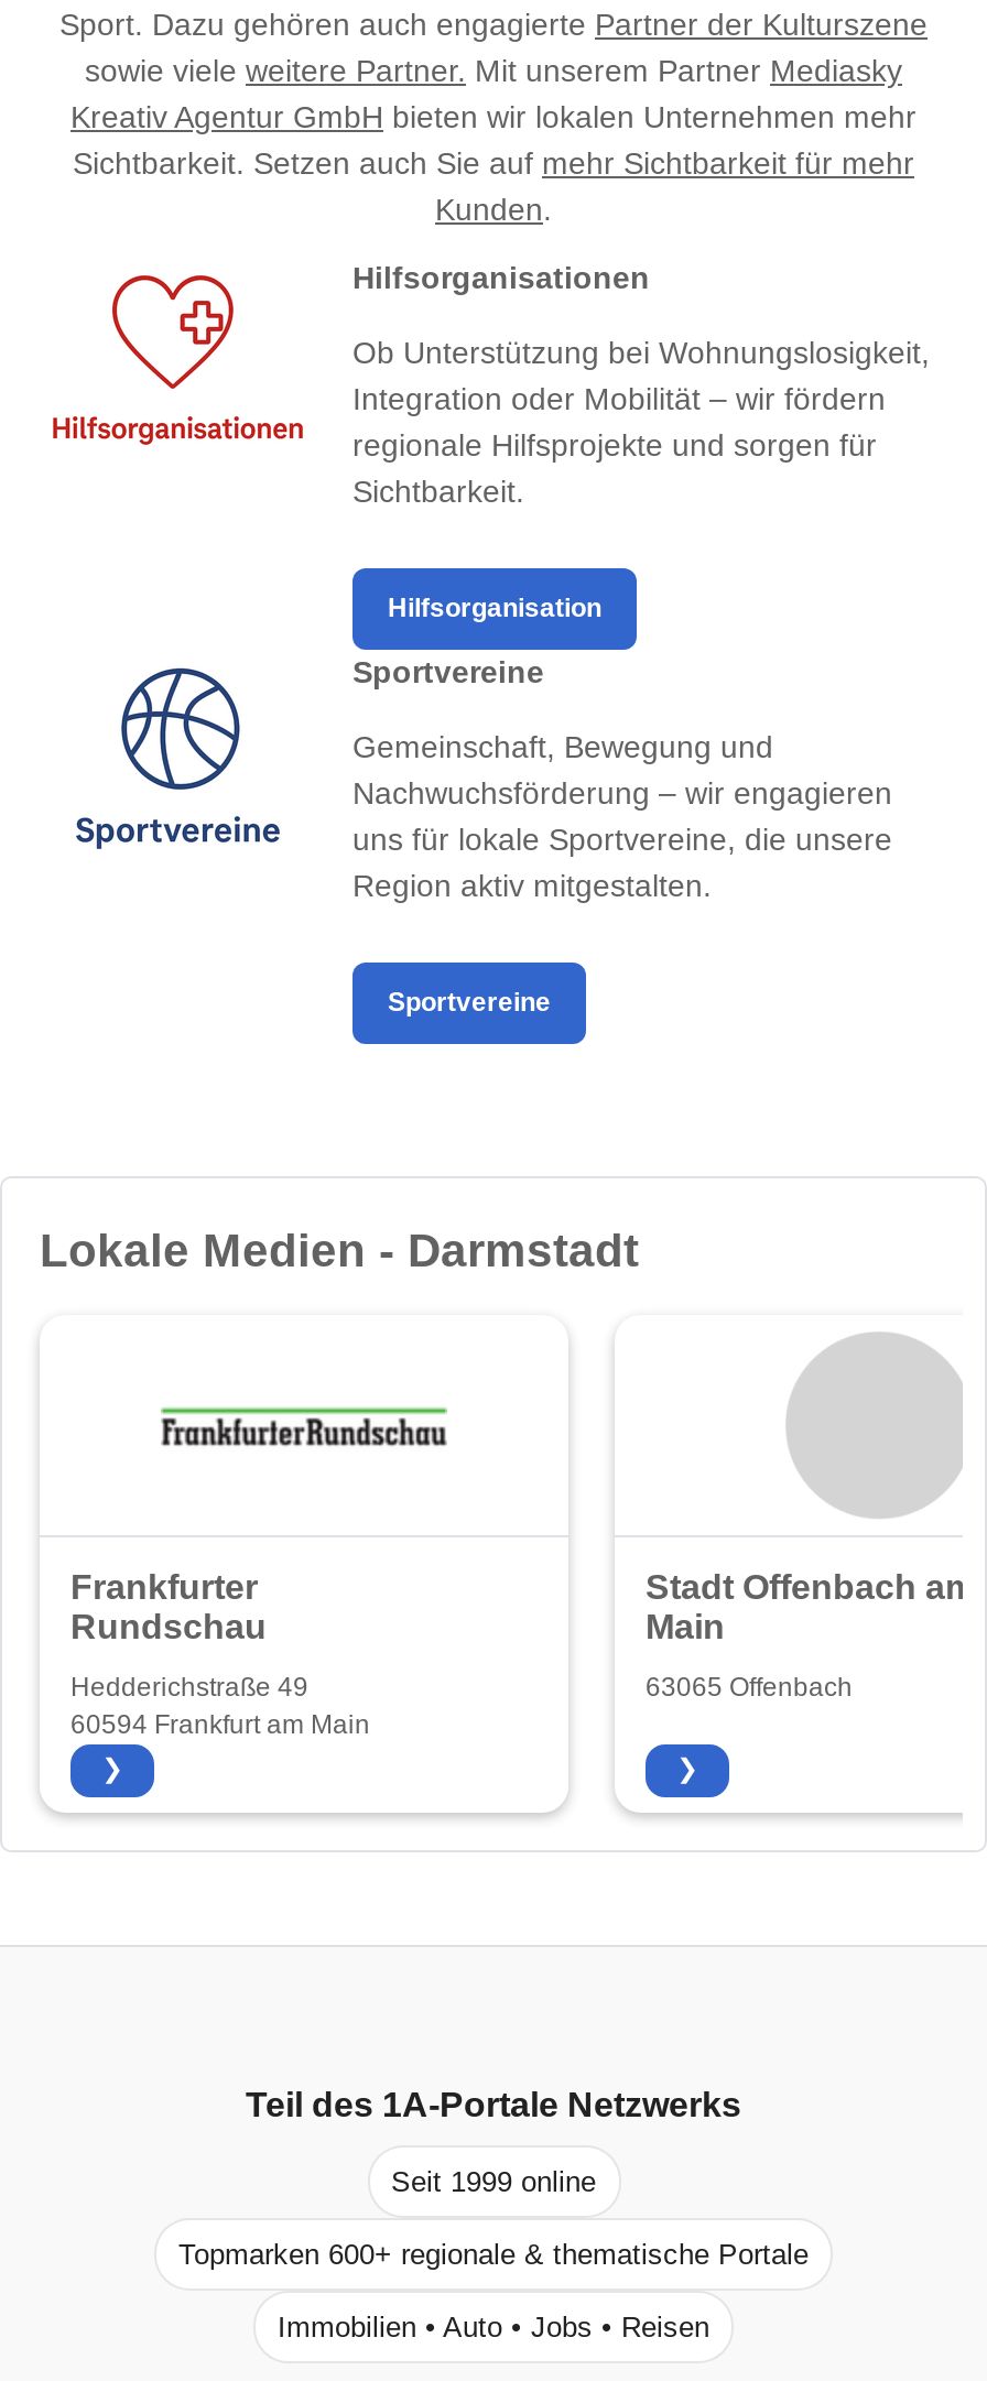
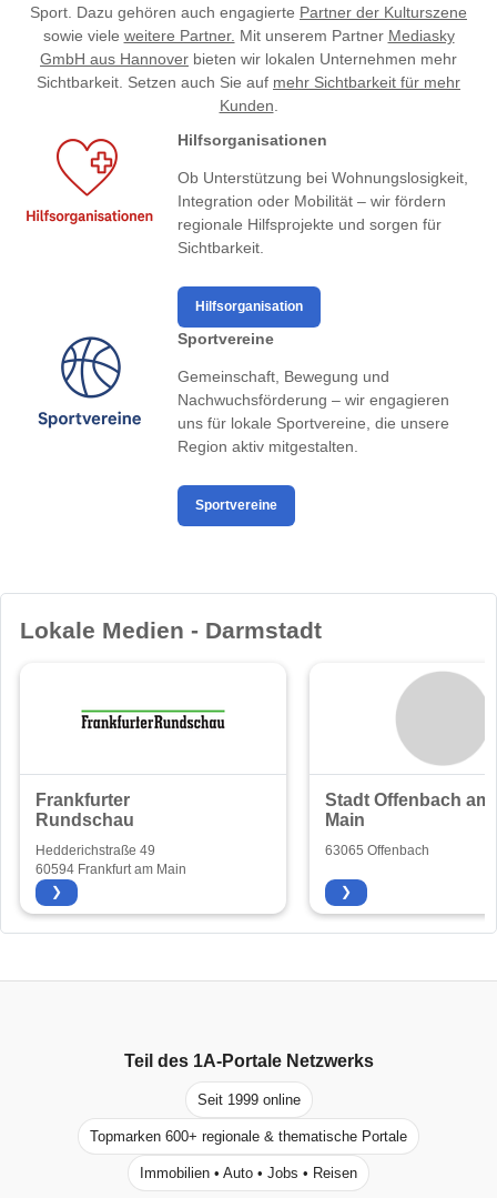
- Kreativ Agentur GmbH bieten wir lokalen Unternehmen mehr
+ GmbH aus Hannover bieten wir lokalen Unternehmen mehr
